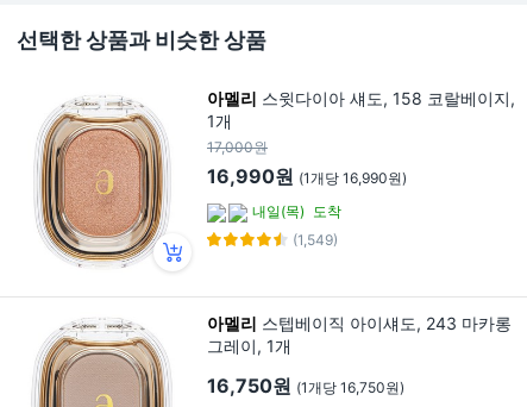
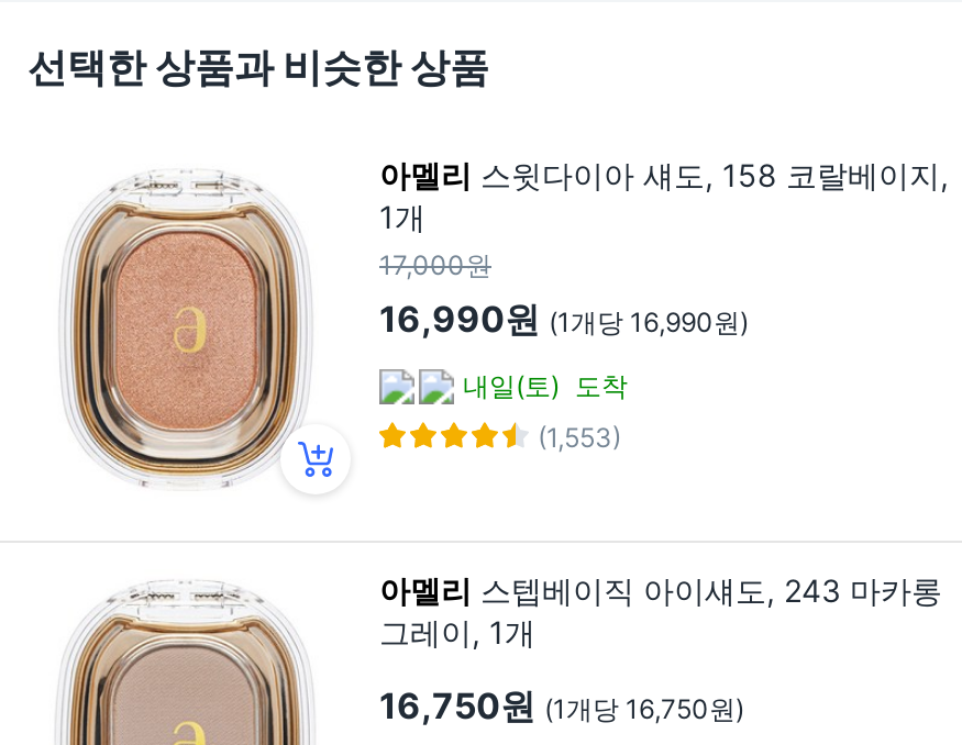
- 내일(목) 도착
+ 내일(토) 도착

- (1,549)
+ (1,553)
